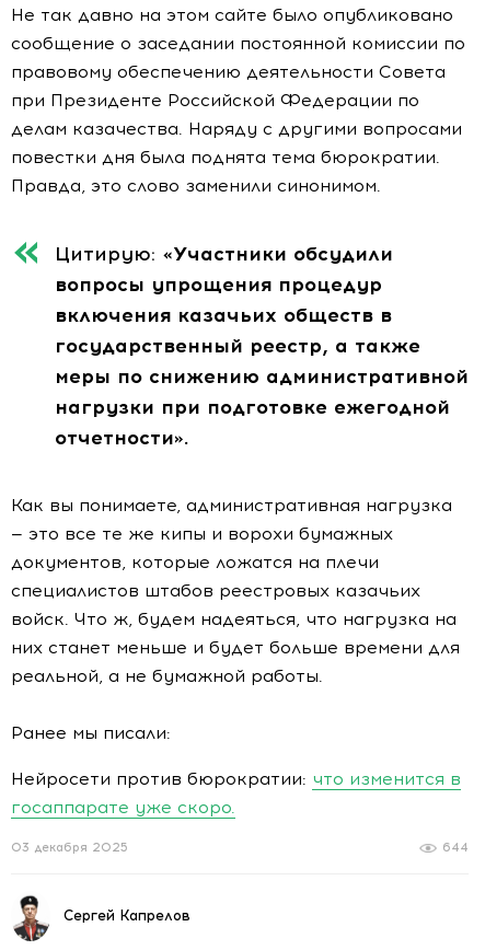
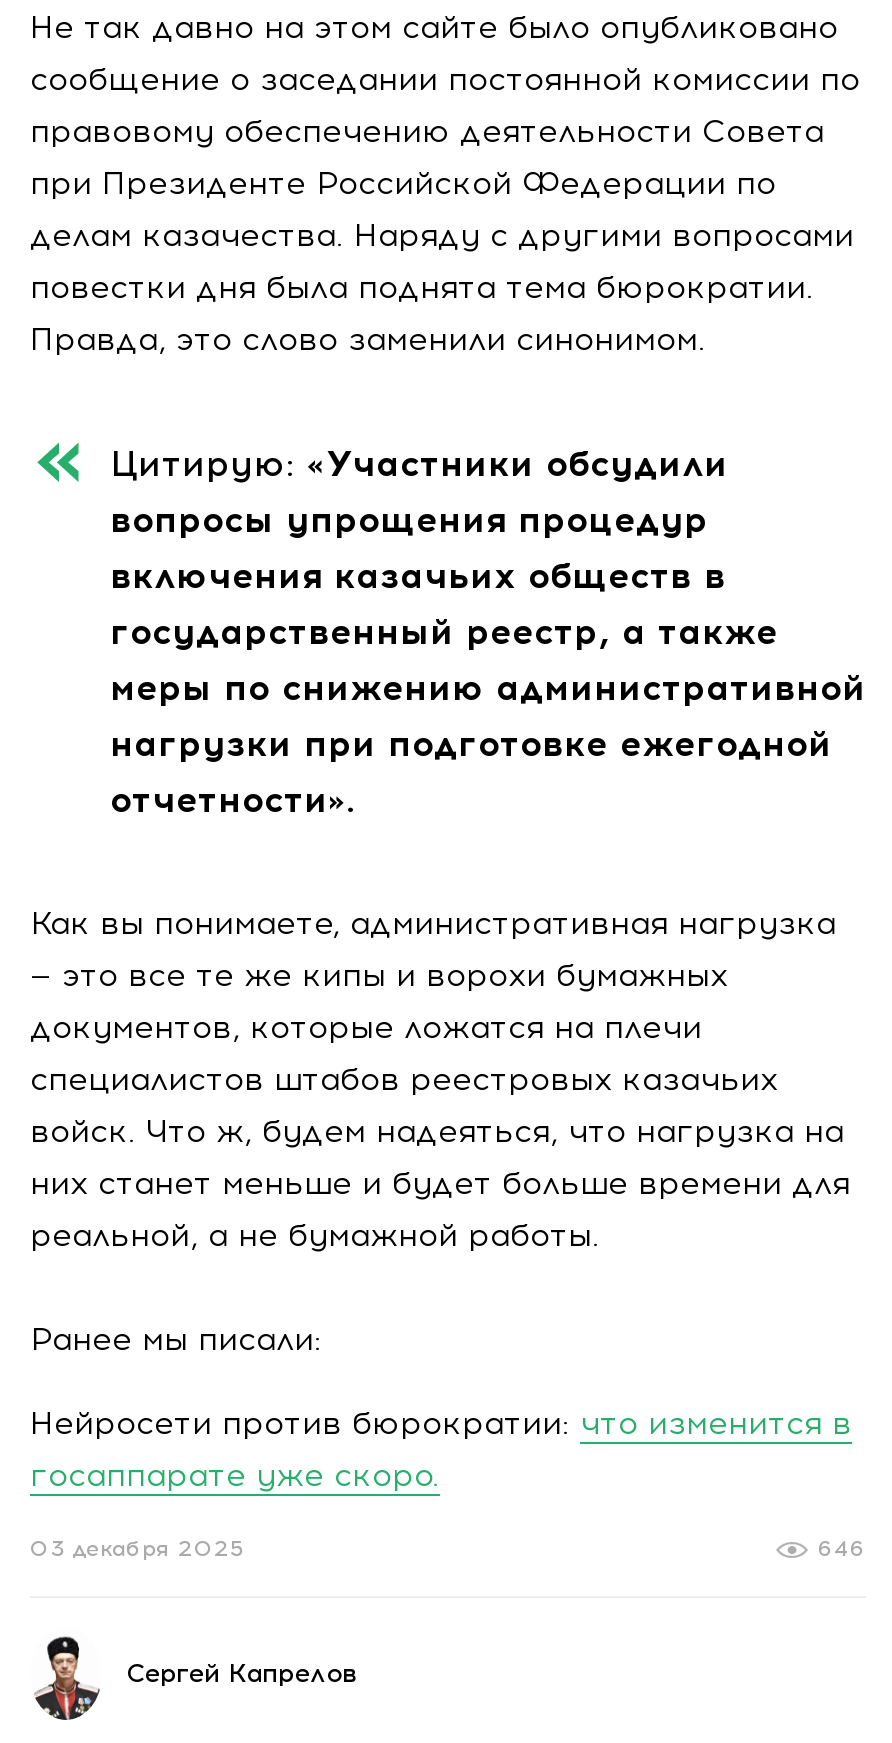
- 644
+ 646
